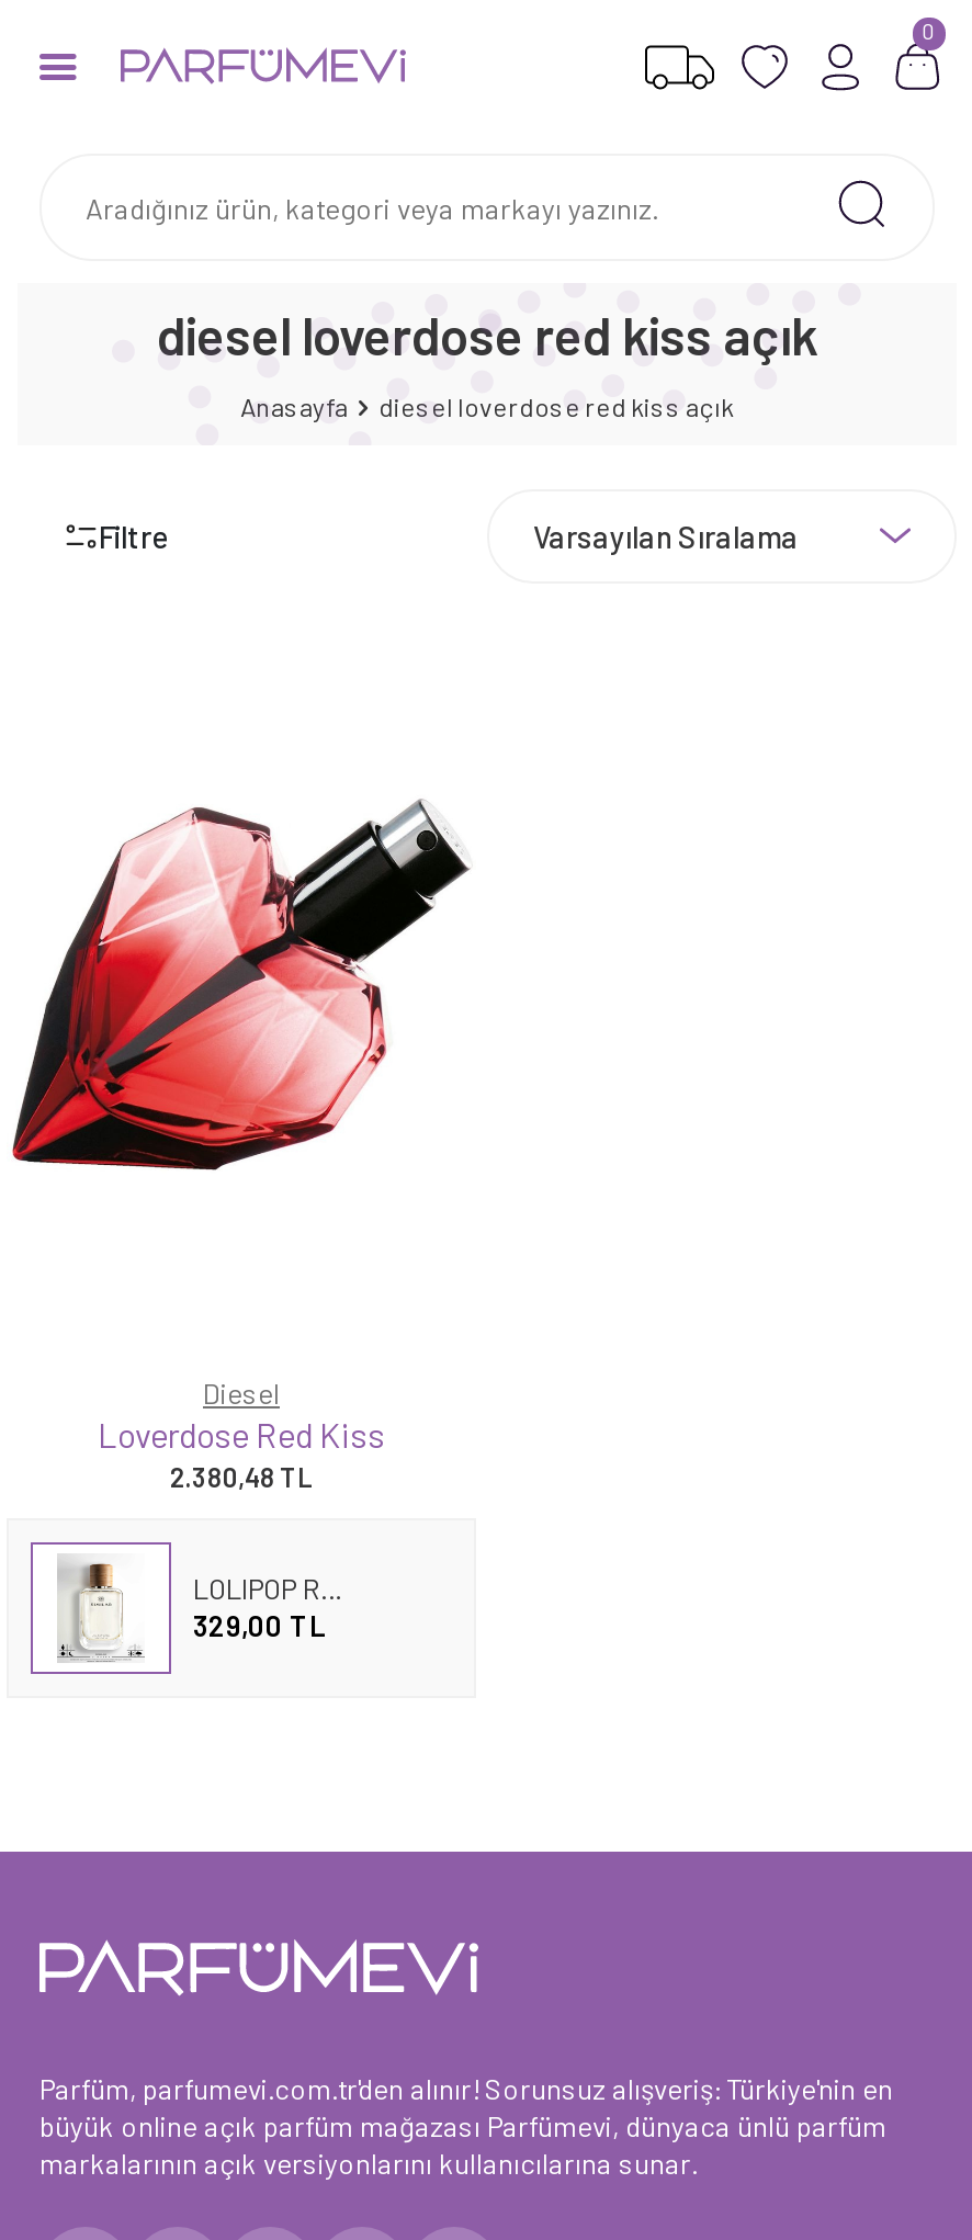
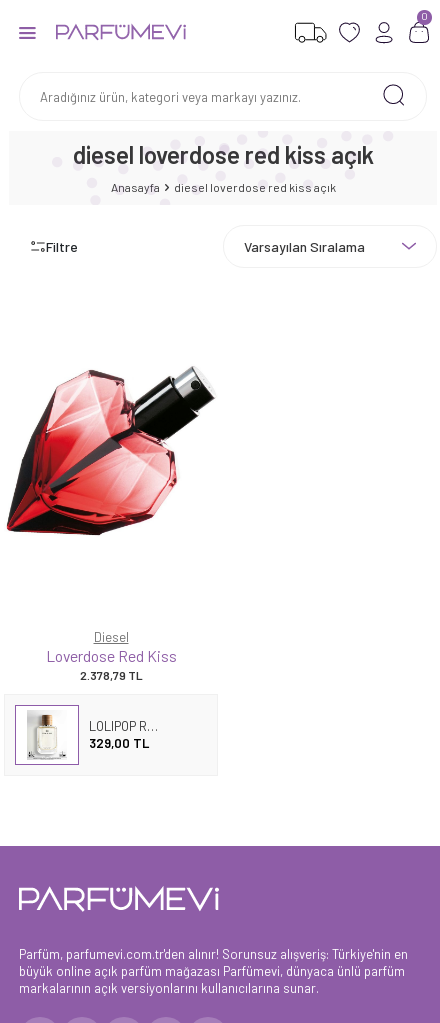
- 2.380,48 TL
+ 2.378,79 TL
